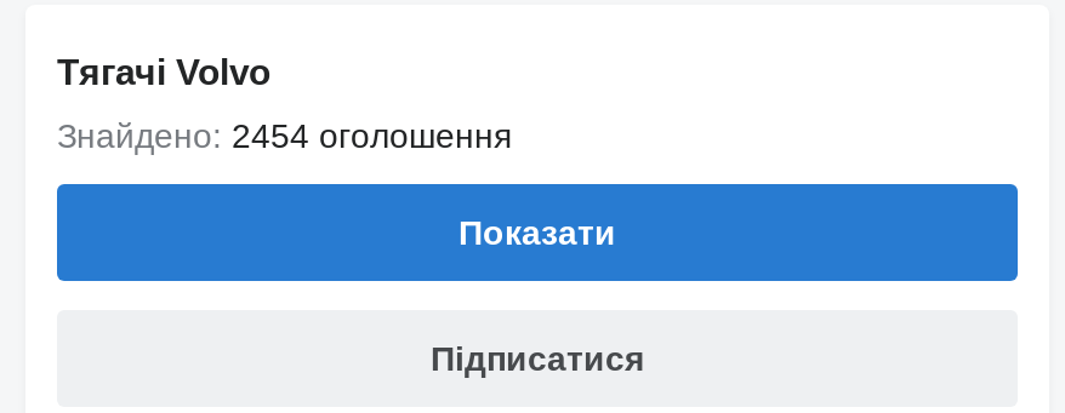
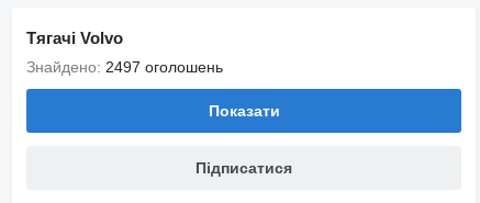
- Знайдено: 2454 оголошення
+ Знайдено: 2497 оголошень
